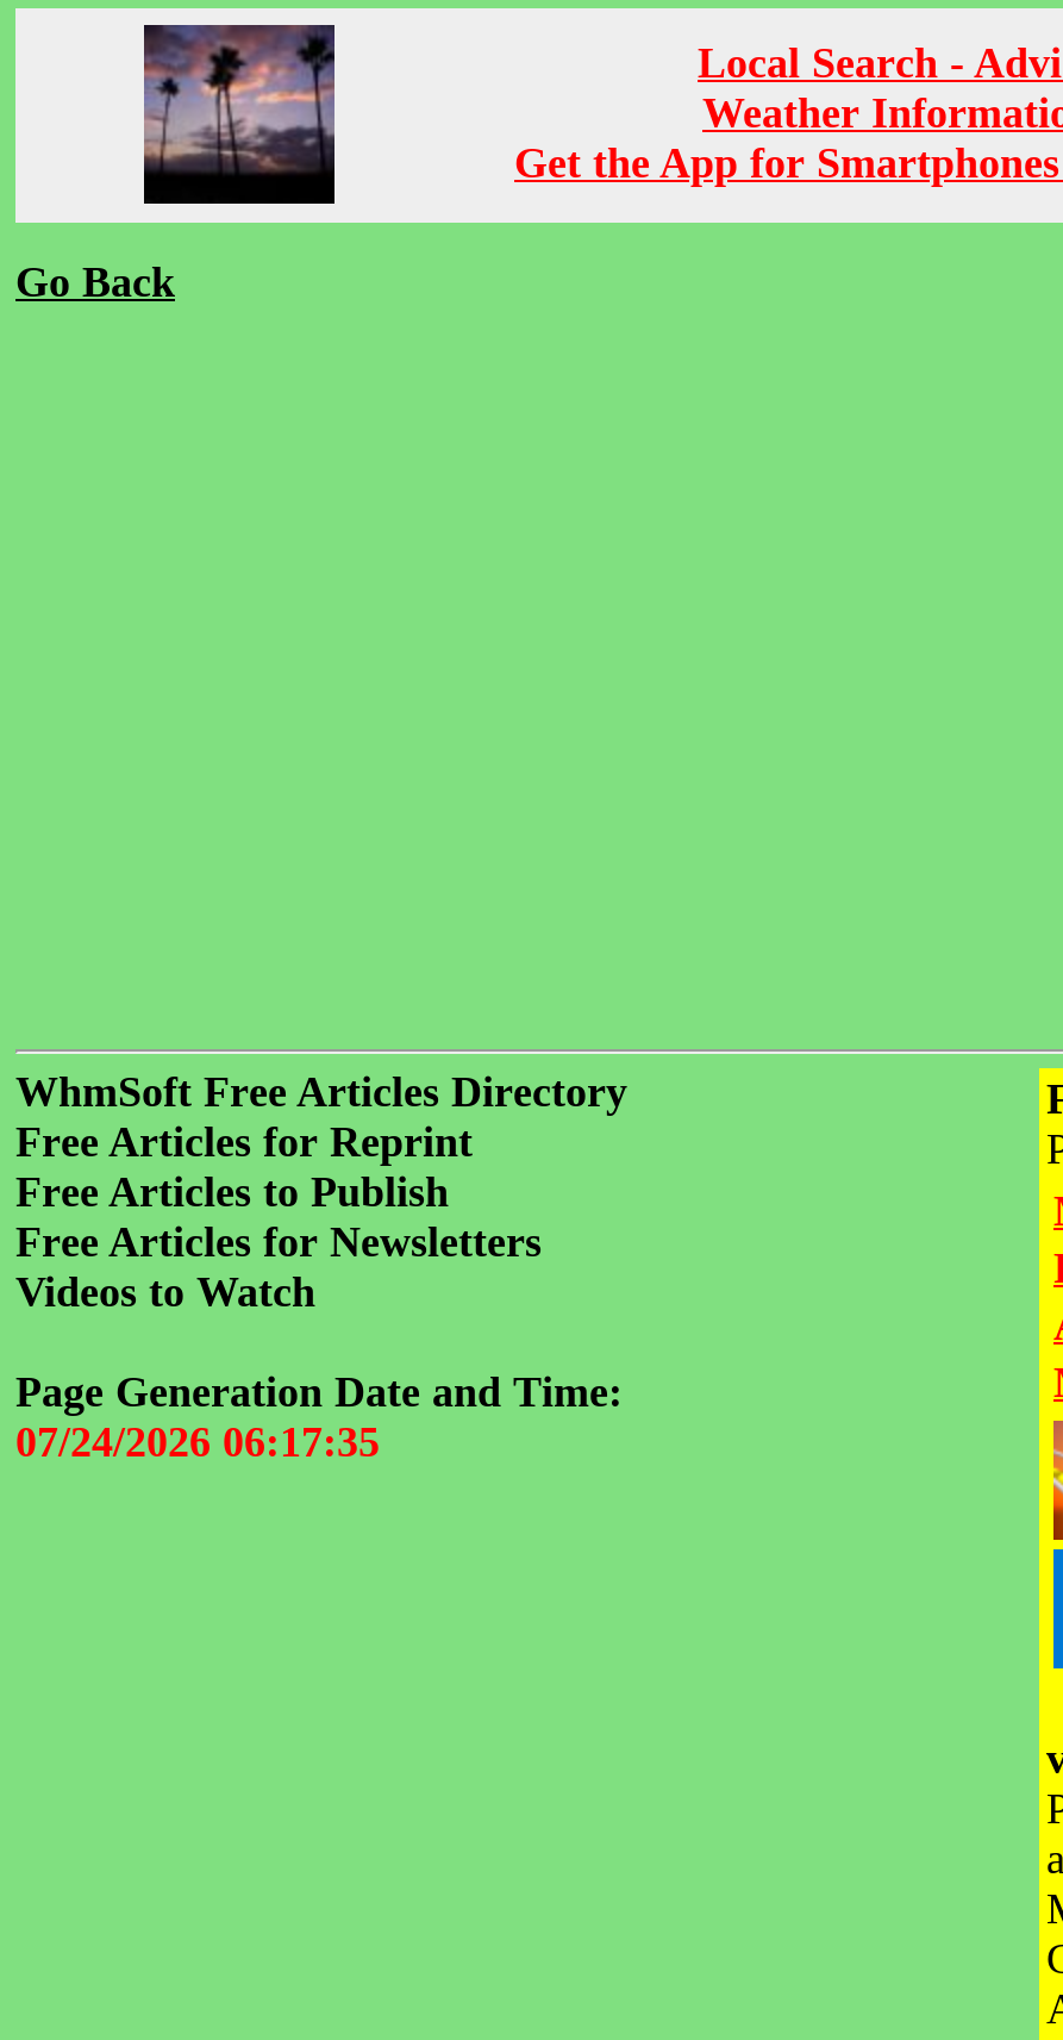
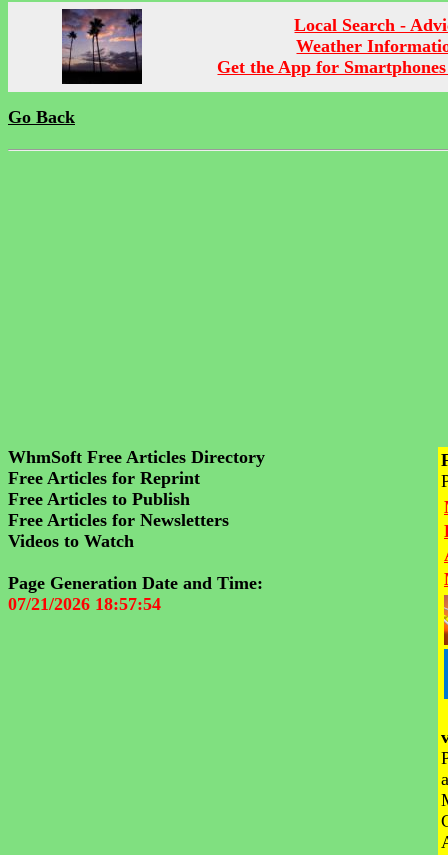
- 07/24/2026 06:17:35
+ 07/21/2026 18:57:54
